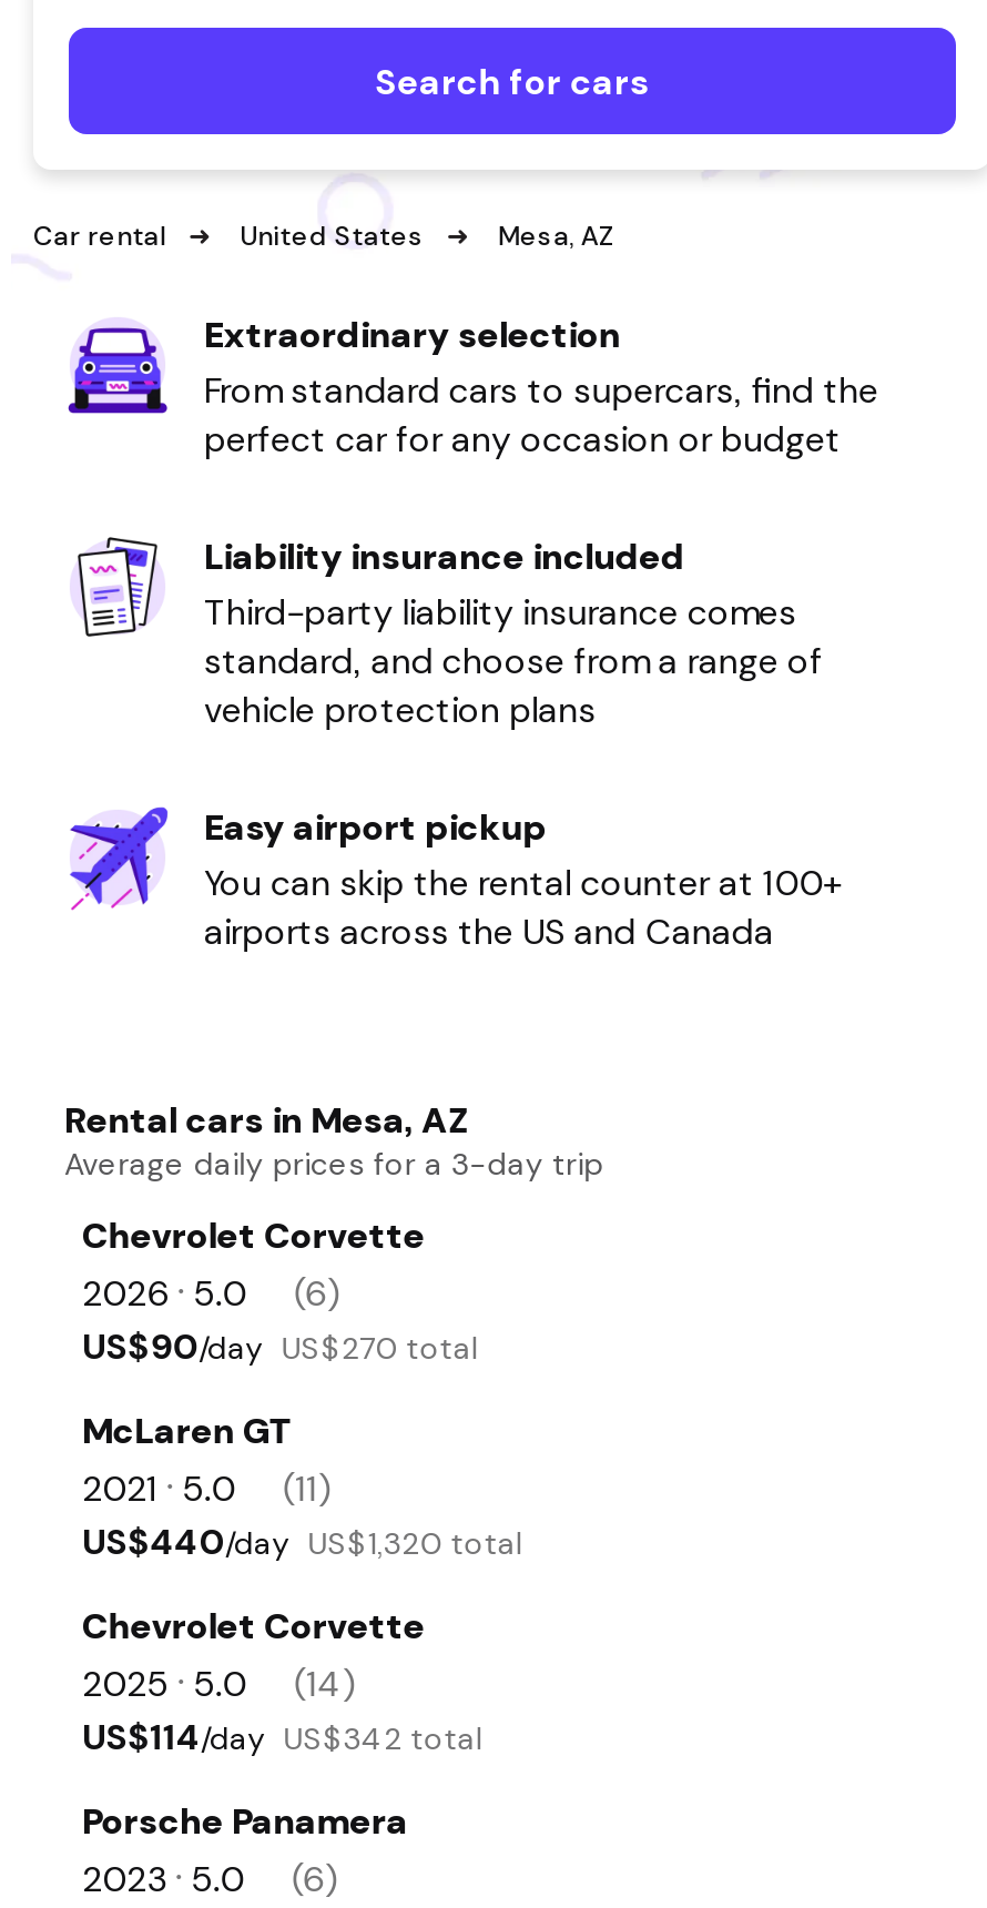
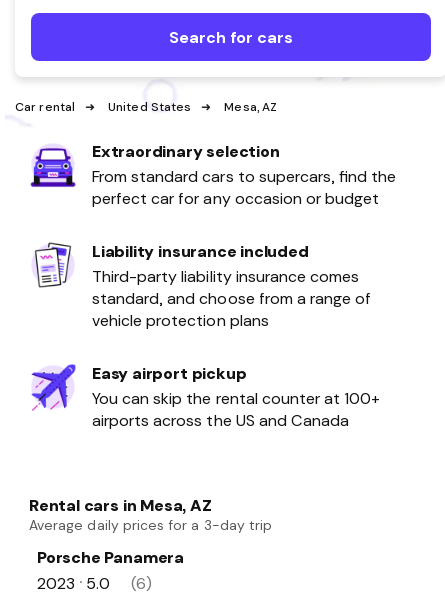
- Chevrolet Corvette
- 2026 • 5.0
- (6)
- US$90/day US$270 total
- McLaren GT
- 2021 • 5.0
- (11)
- US$440/day US$1,320 total
- Chevrolet Corvette
- 2025 • 5.0
- (14)
- US$114/day US$342 total
